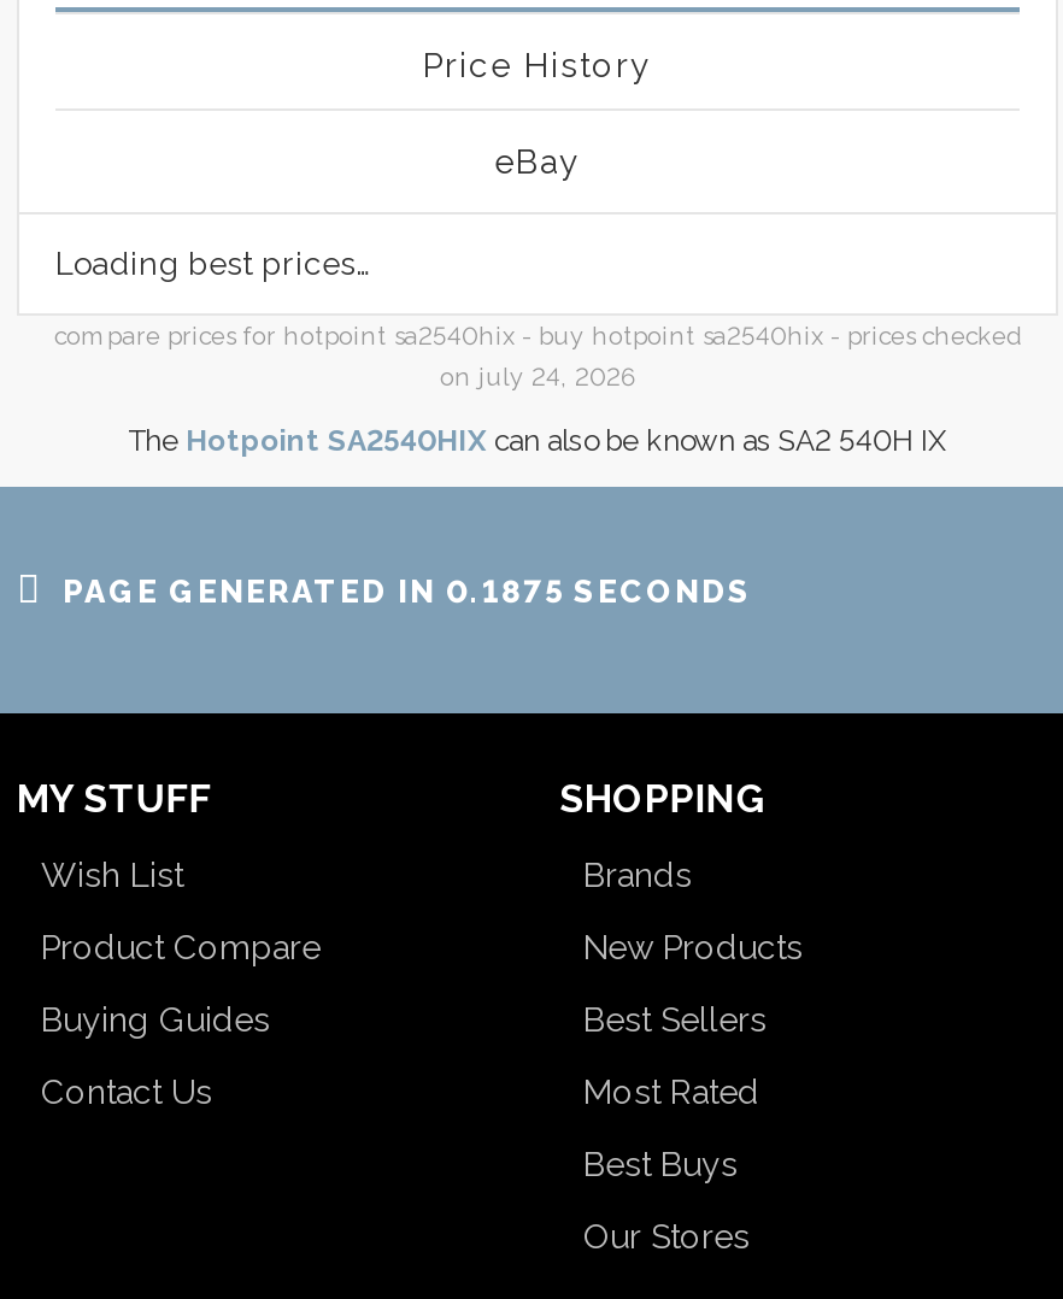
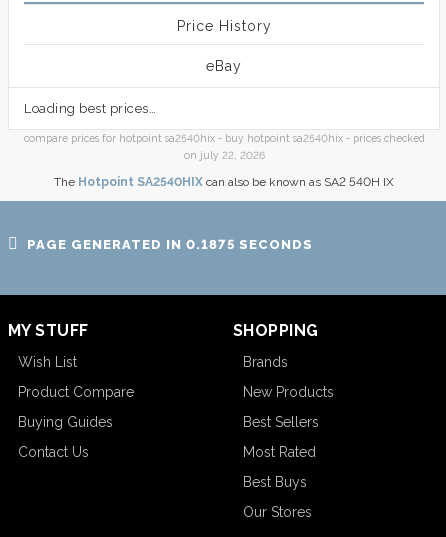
- on july 24, 2026
+ on july 22, 2026
